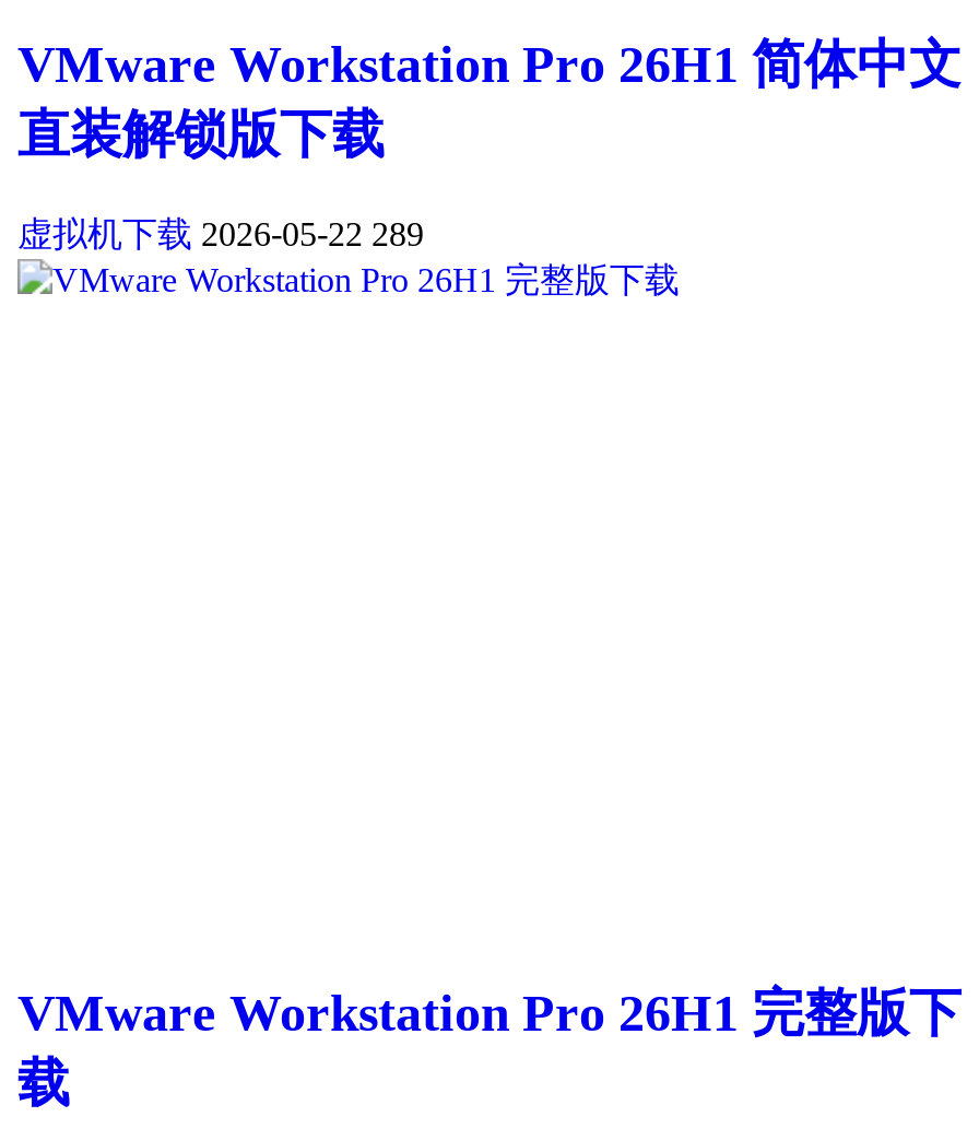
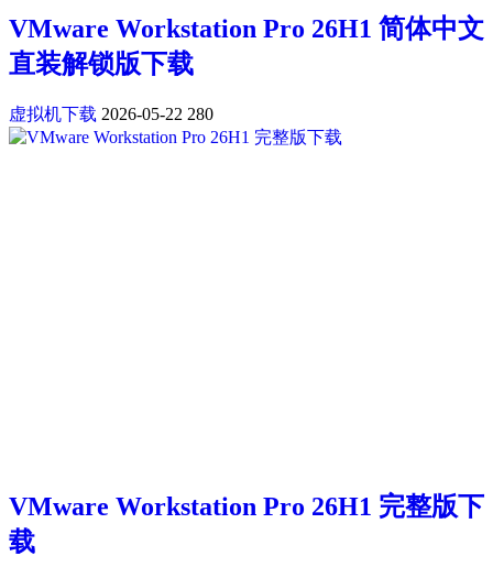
- 虚拟机下载 2026-05-22 289
+ 虚拟机下载 2026-05-22 280
